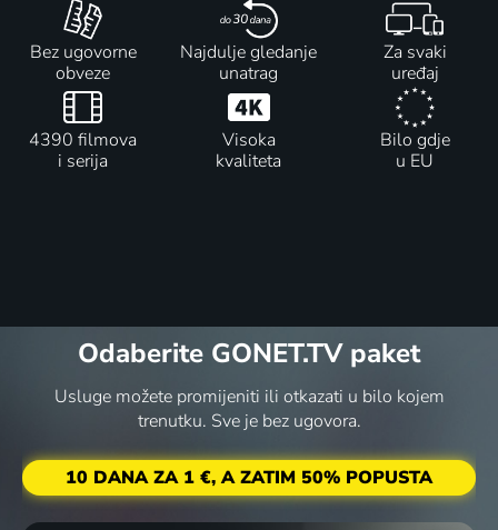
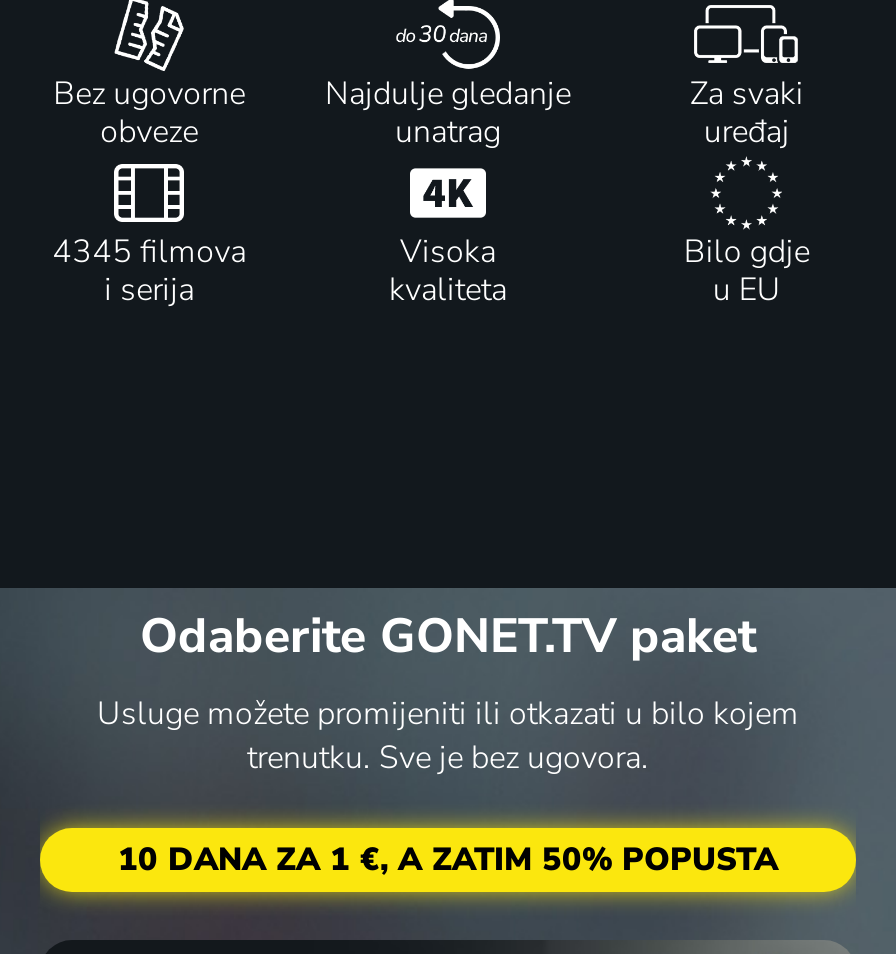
- 4390 filmova
+ 4345 filmova
